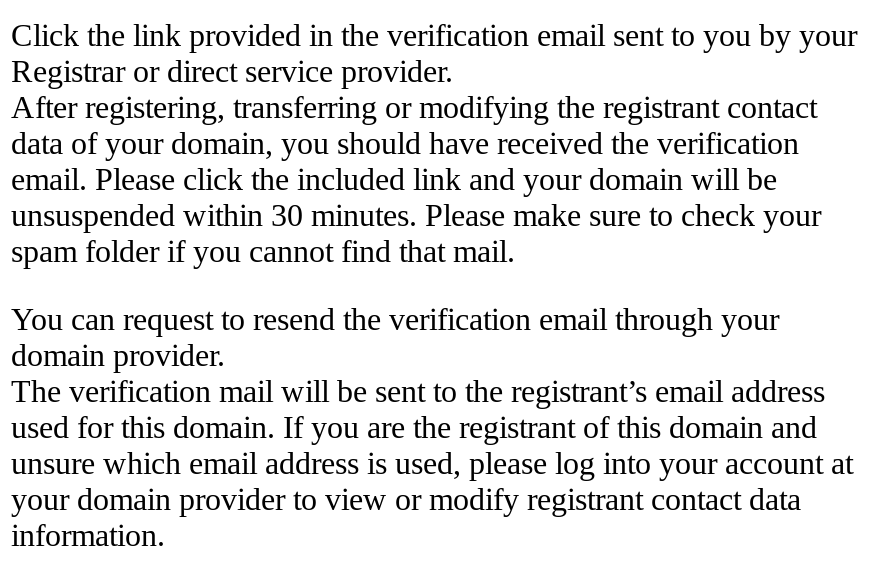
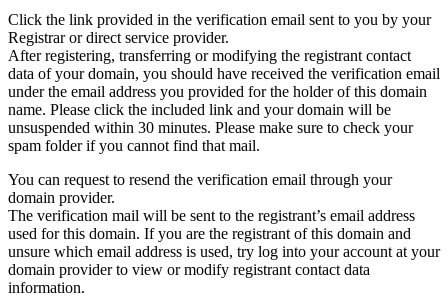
- data of your domain, you should have received the verification
- email. Please click the included link and your domain will be
+ data of your domain, you should have received the verification email
+ under the email address you provided for the holder of this domain
+ name. Please click the included link and your domain will be

- unsure which email address is used, please log into your account at
- your domain provider to view or modify registrant contact data
+ unsure which email address is used, try log into your account at your
+ domain provider to view or modify registrant contact data
